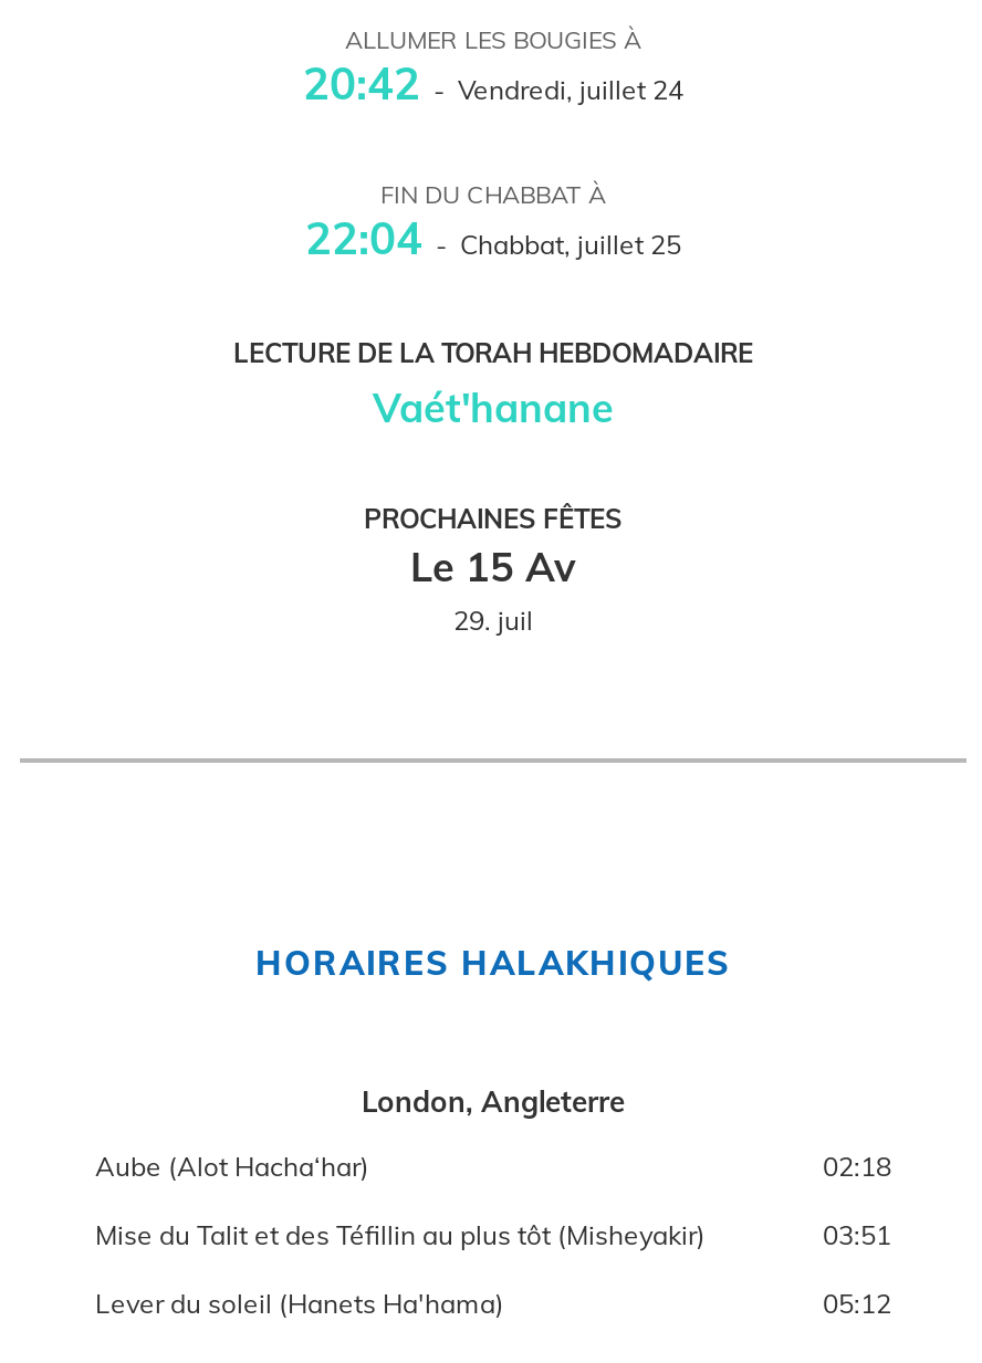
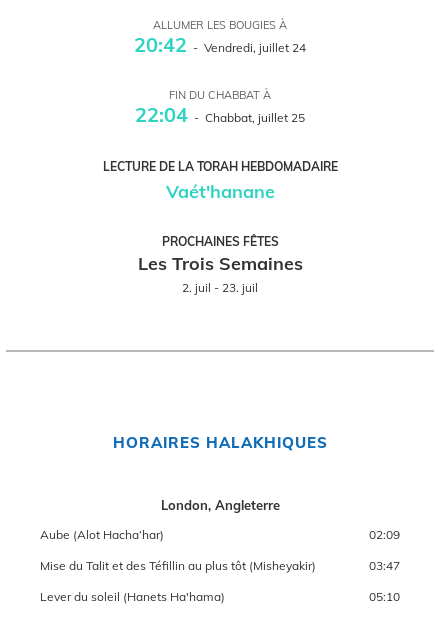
- Le 15 Av
- 29. juil
+ Les Trois Semaines
+ 2. juil - 23. juil

- 02:18
+ 02:09

- 03:51
+ 03:47

- 05:12
+ 05:10
